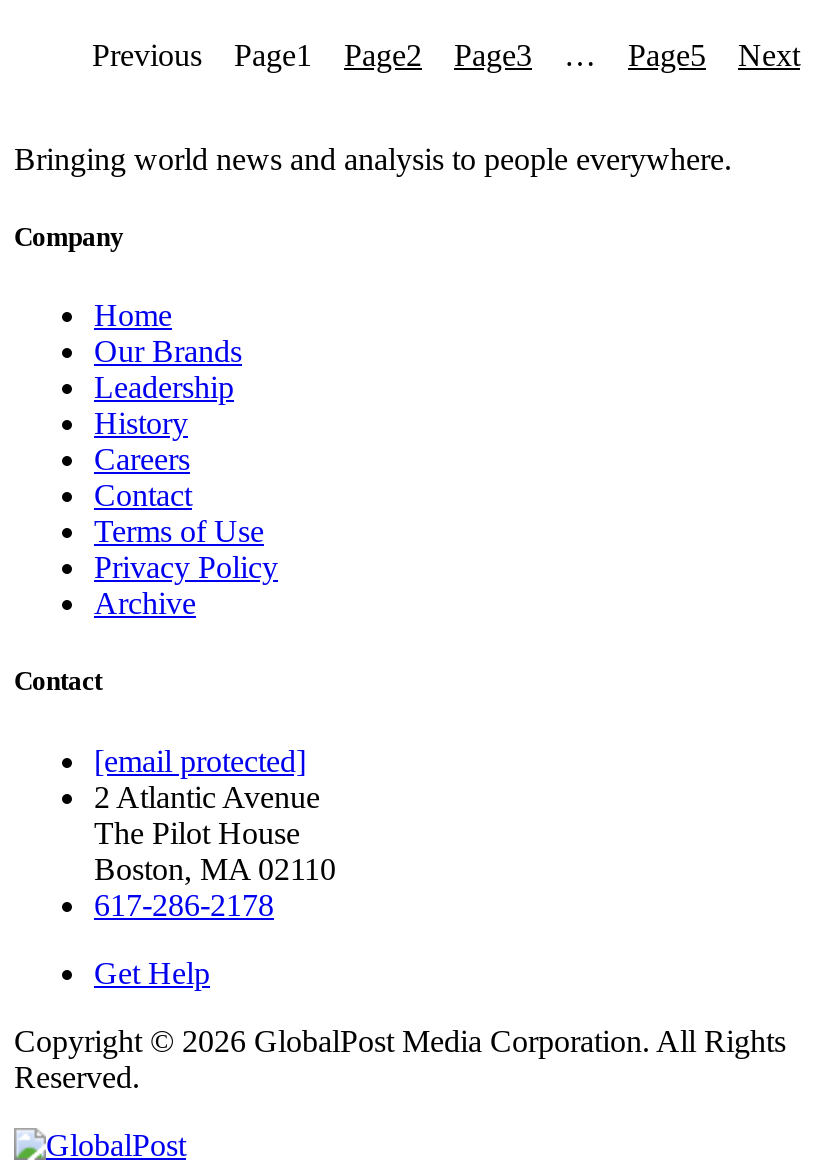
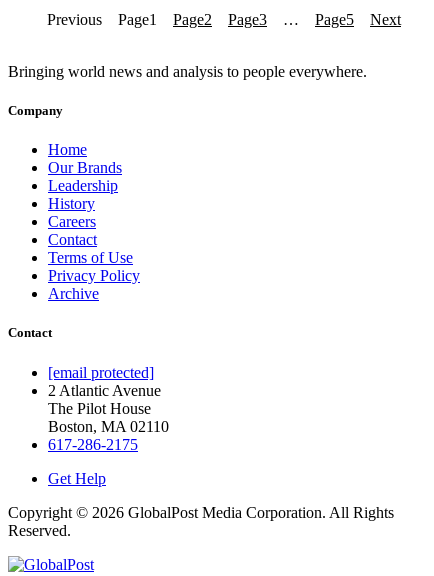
- 617-286-2178
+ 617-286-2175
